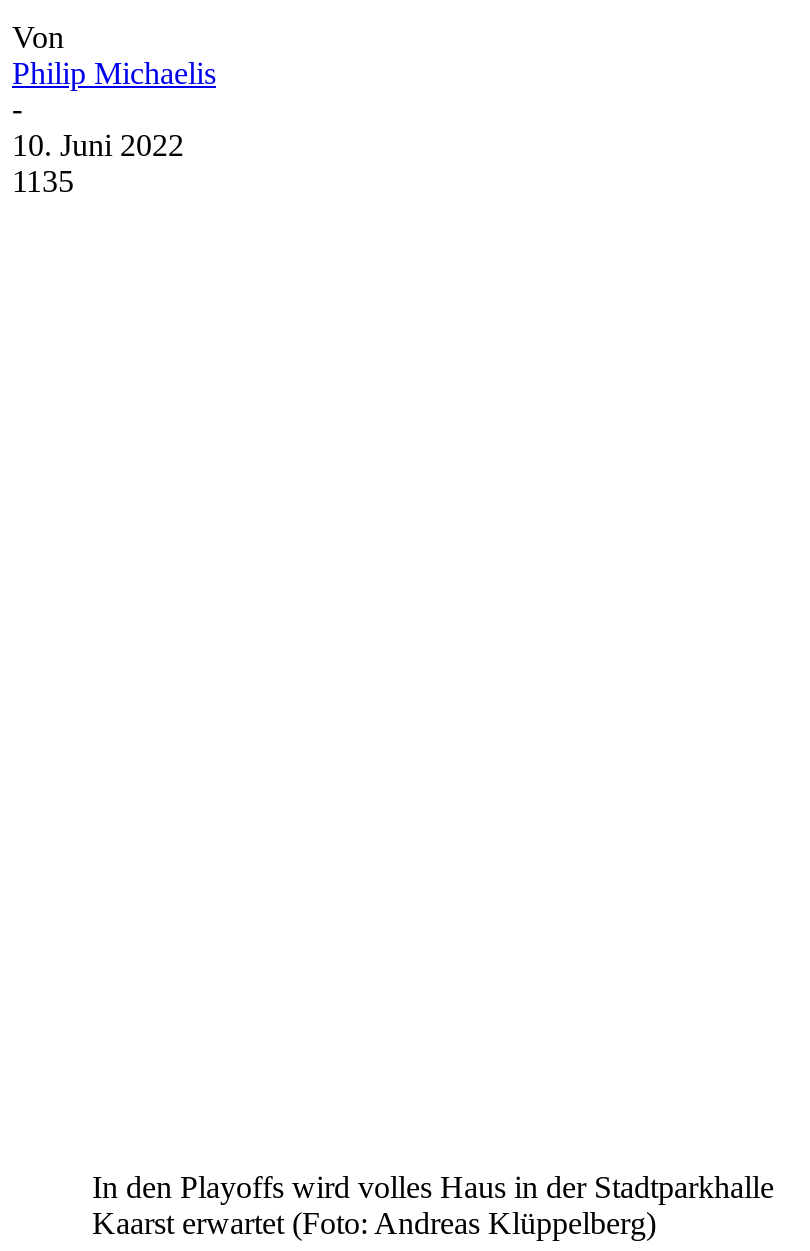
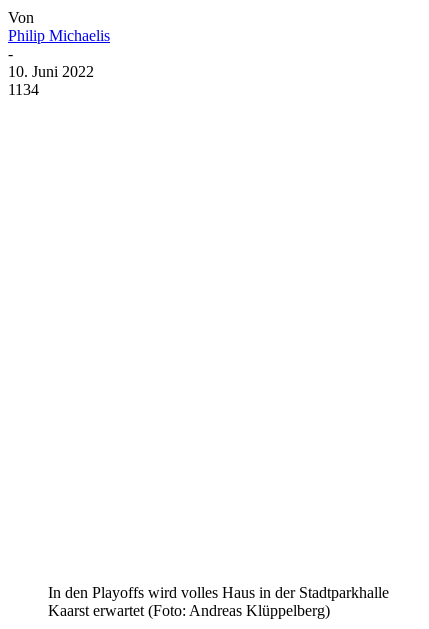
- 1135
+ 1134
